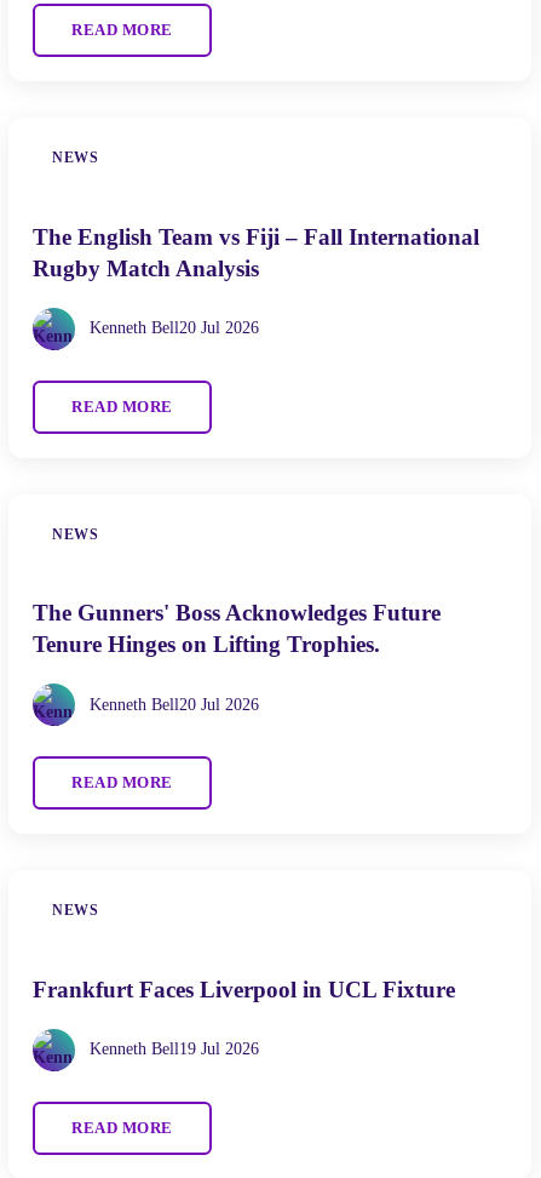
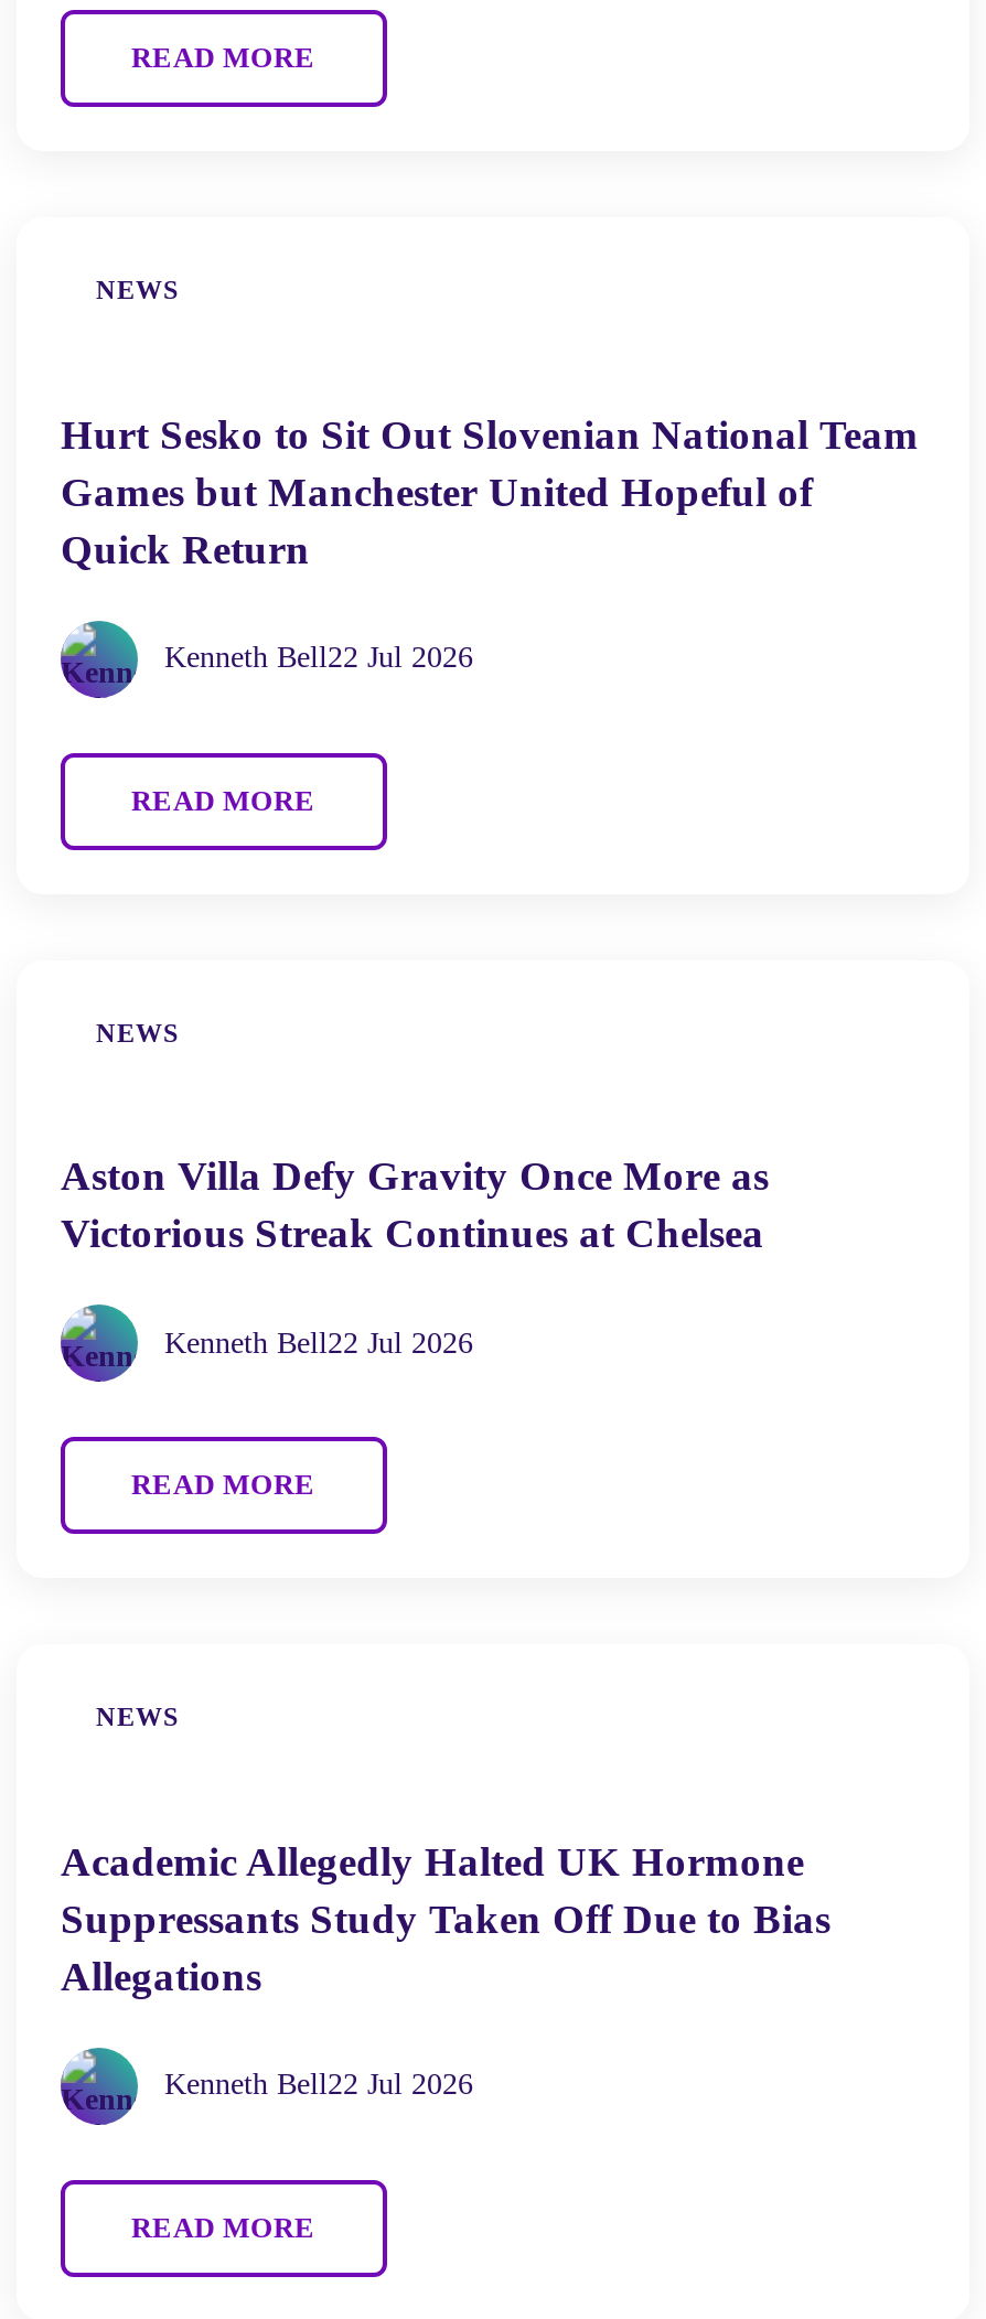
- The English Team vs Fiji – Fall International
- Rugby Match Analysis
+ Hurt Sesko to Sit Out Slovenian National Team
+ Games but Manchester United Hopeful of
+ Quick Return

- Kenneth Bell20 Jul 2026
+ Kenneth Bell22 Jul 2026

- The Gunners' Boss Acknowledges Future
- Tenure Hinges on Lifting Trophies.
+ Aston Villa Defy Gravity Once More as
+ Victorious Streak Continues at Chelsea

- Kenneth Bell20 Jul 2026
+ Kenneth Bell22 Jul 2026

- Frankfurt Faces Liverpool in UCL Fixture
+ Academic Allegedly Halted UK Hormone
+ Suppressants Study Taken Off Due to Bias
+ Allegations

- Kenneth Bell19 Jul 2026
+ Kenneth Bell22 Jul 2026
